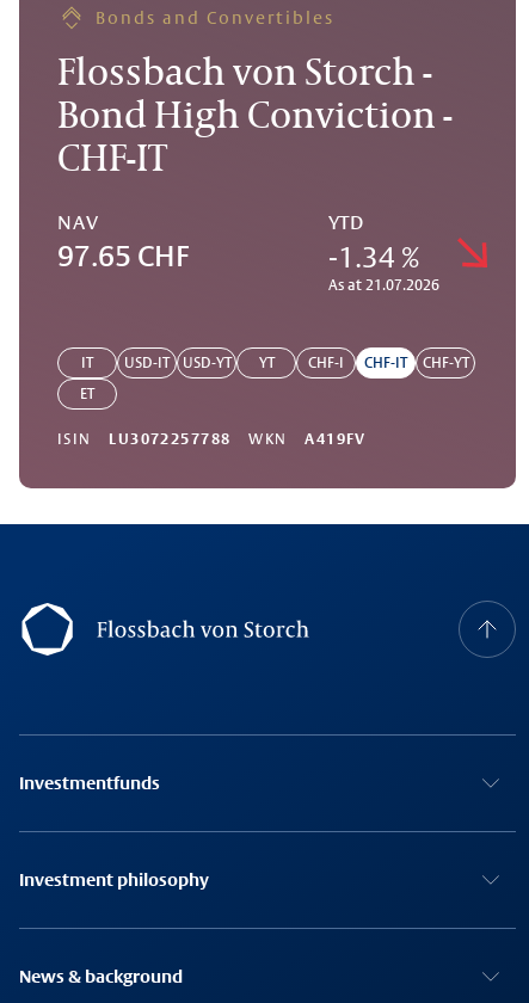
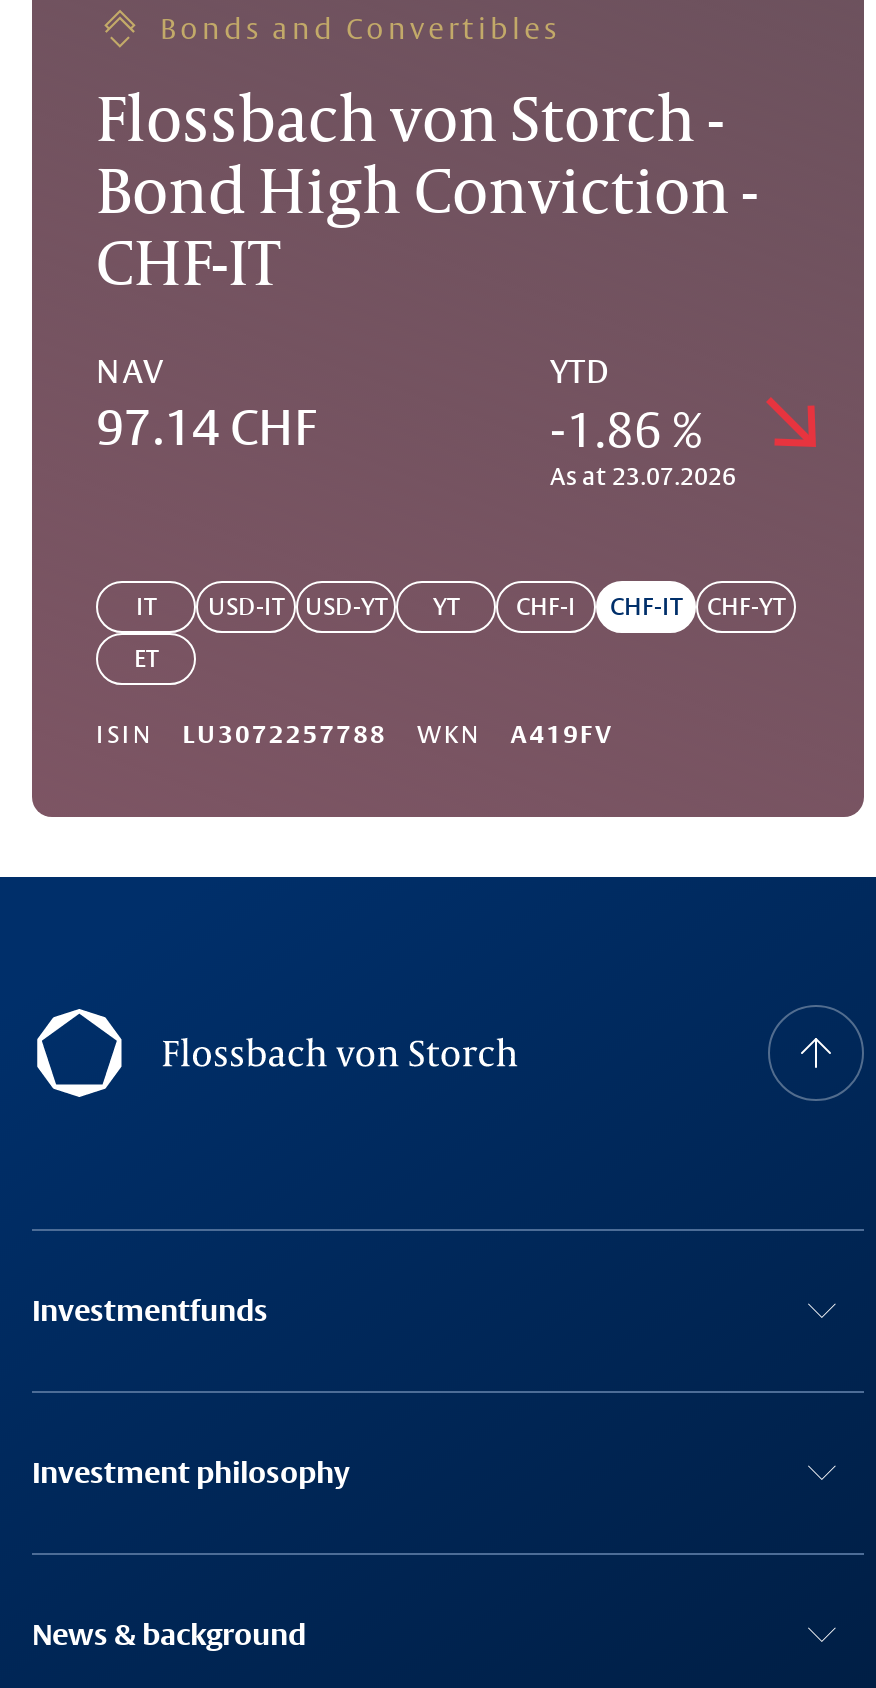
- 97.65 CHF
+ 97.14 CHF

- -1.34 %
+ -1.86 %

- As at 21.07.2026
+ As at 23.07.2026
